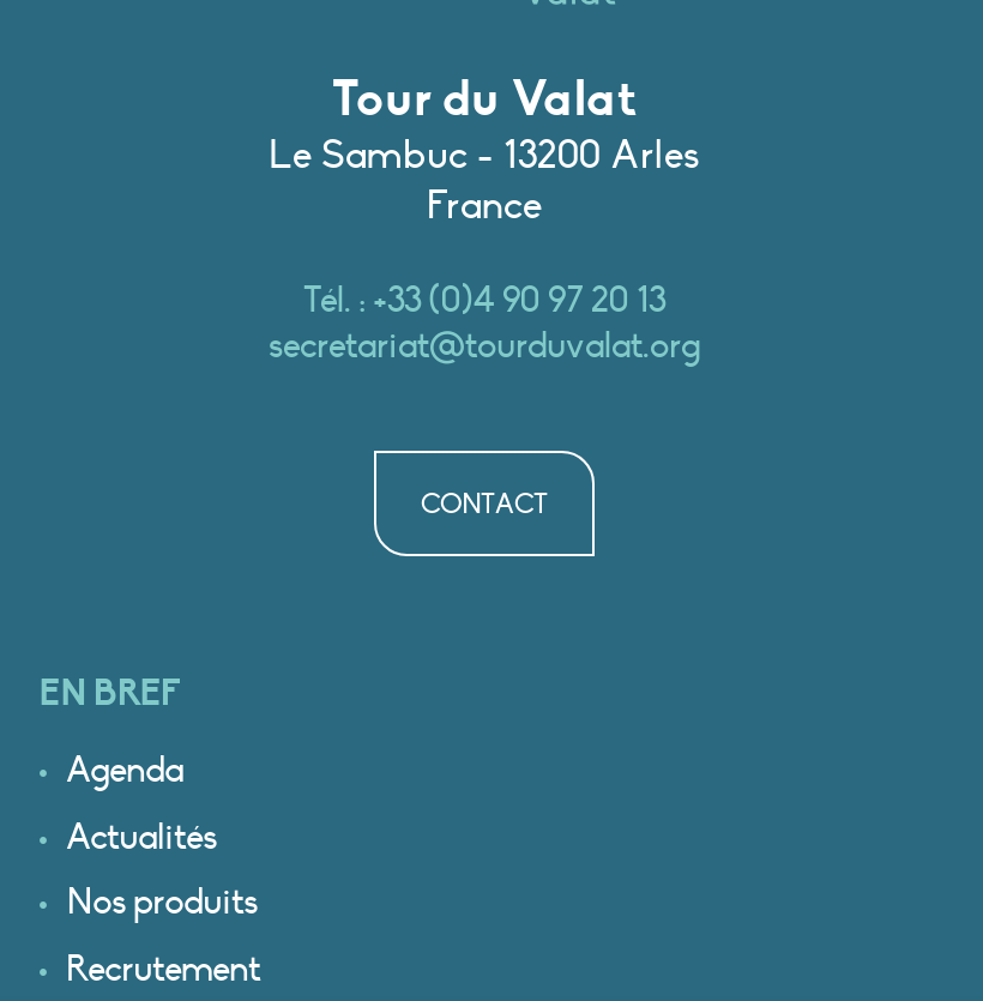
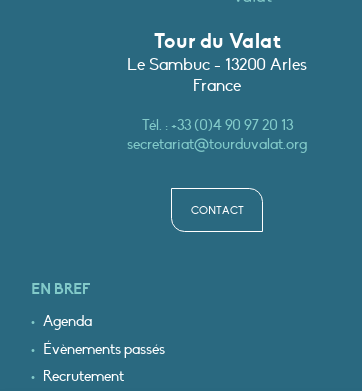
- Actualités
- Nos produits
+ Évènements passés
